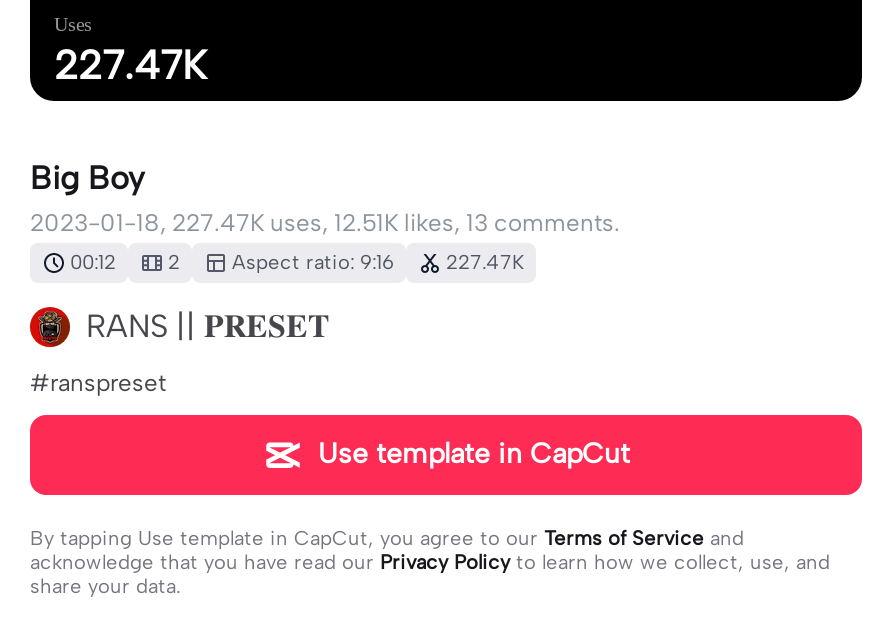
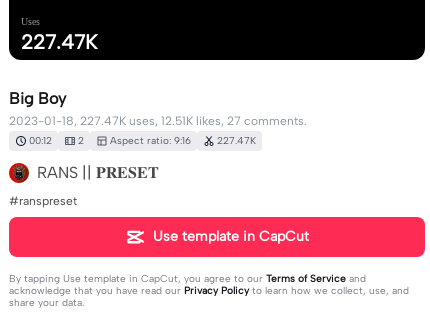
- 2023-01-18, 227.47K uses, 12.51K likes, 13 comments.
+ 2023-01-18, 227.47K uses, 12.51K likes, 27 comments.
